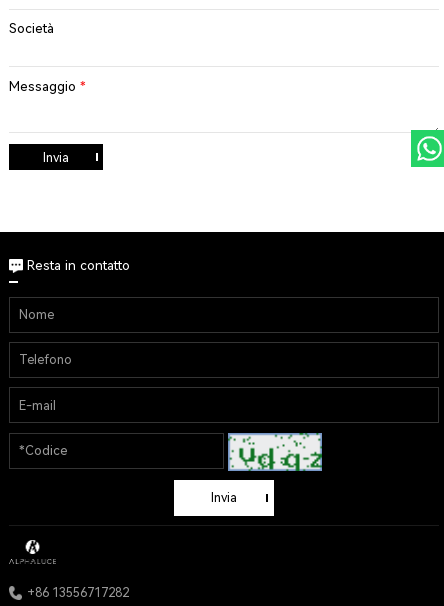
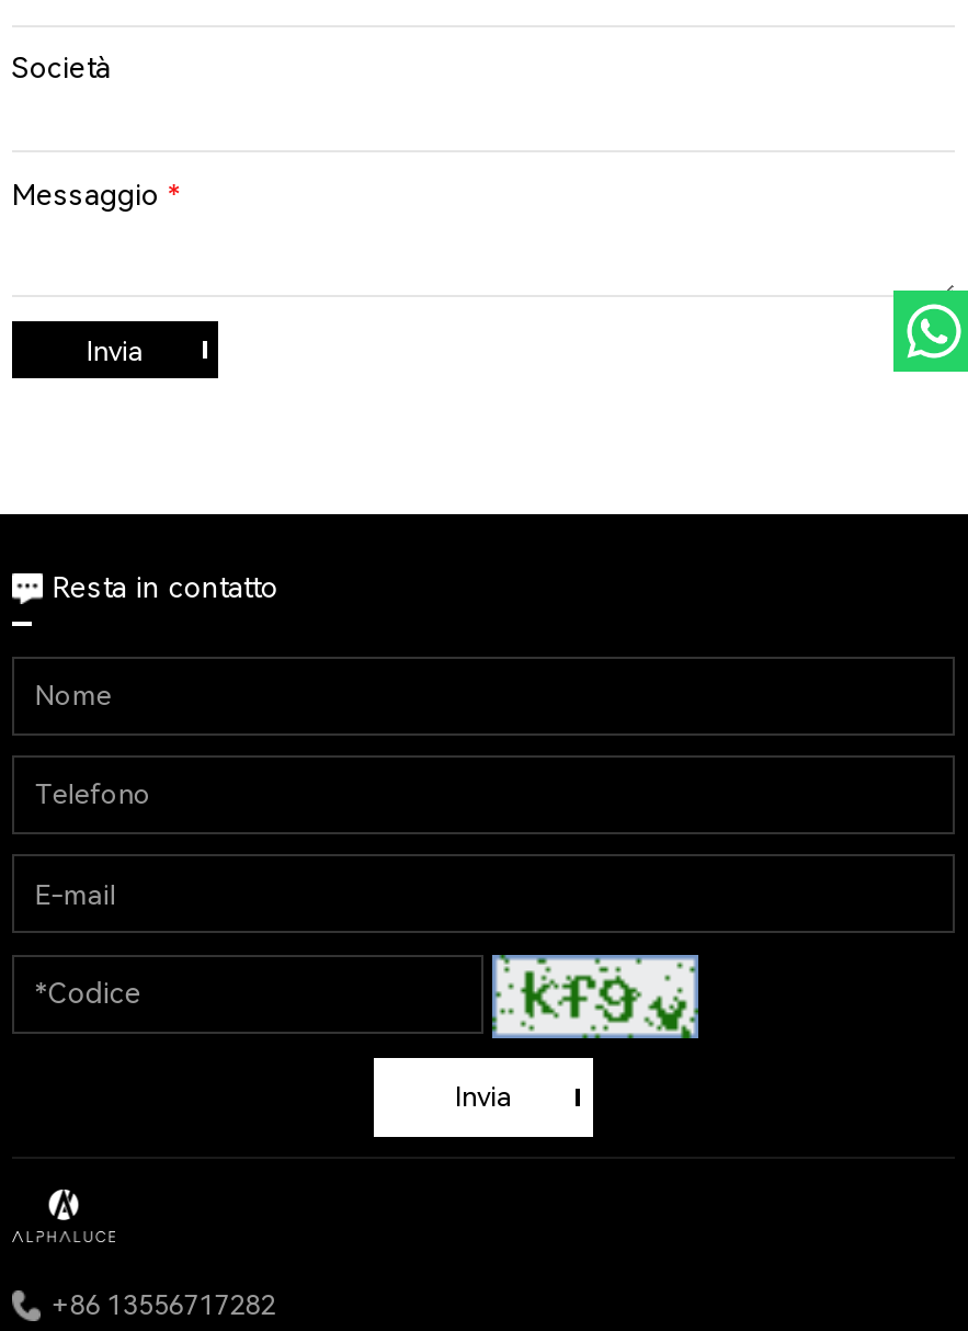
- [image]
+ [image]
